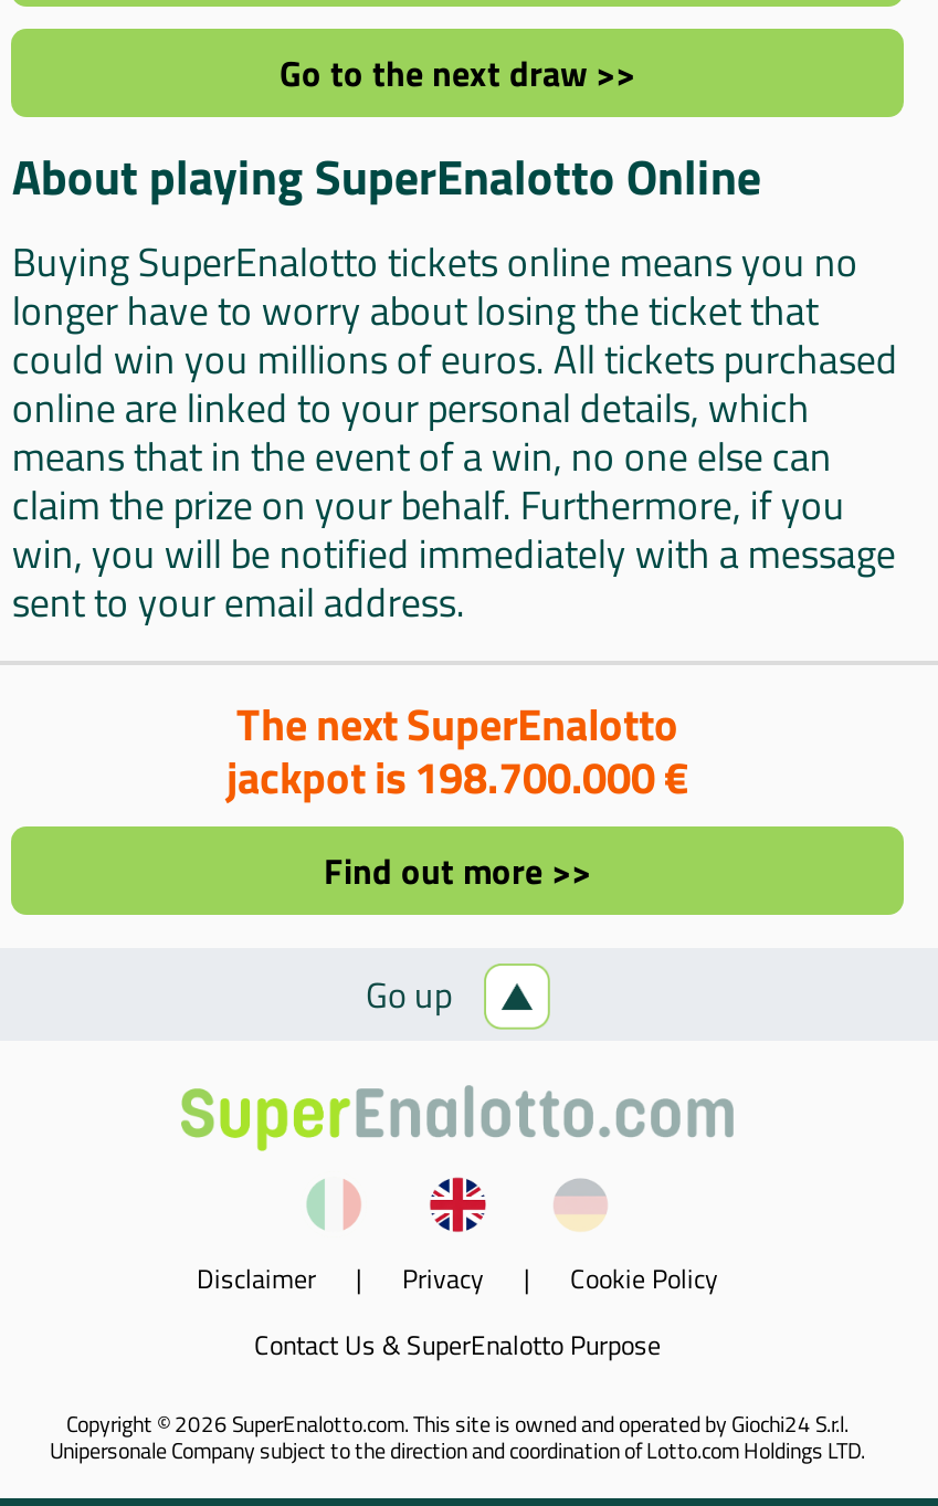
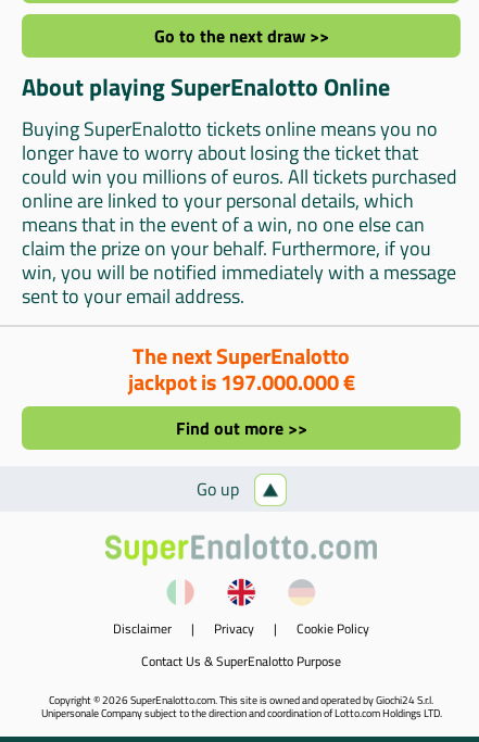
- jackpot is 198.700.000 €
+ jackpot is 197.000.000 €
